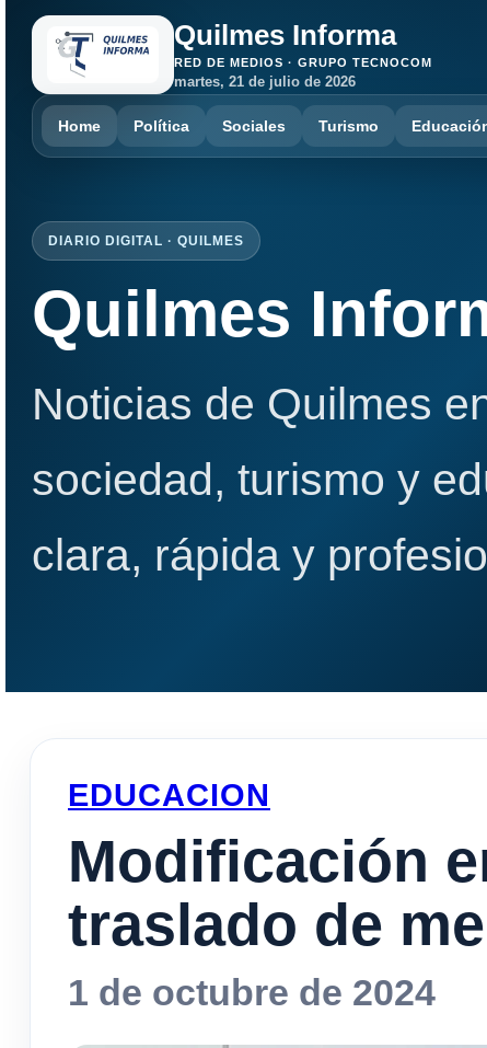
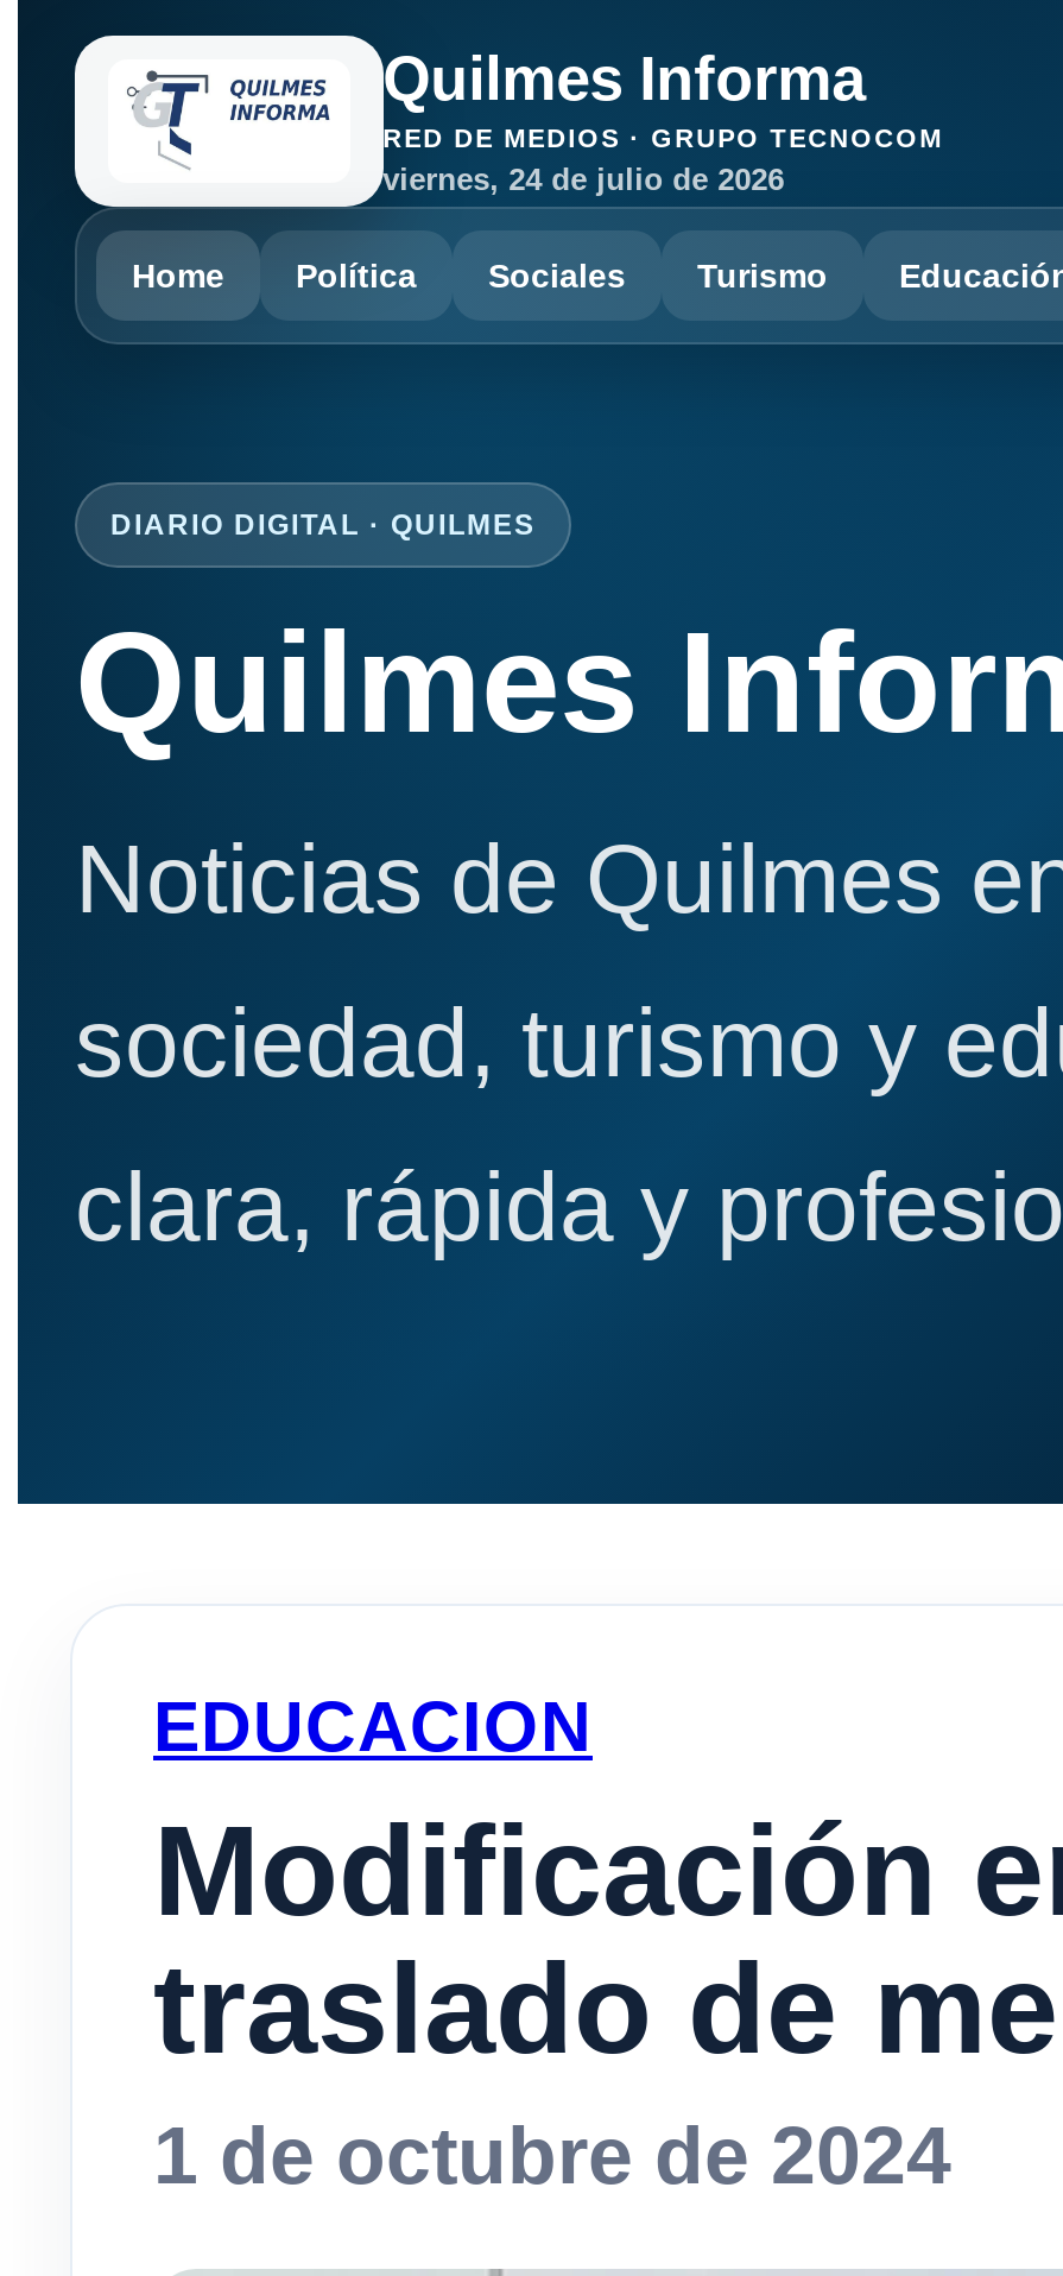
- martes, 21 de julio de 2026
+ viernes, 24 de julio de 2026
